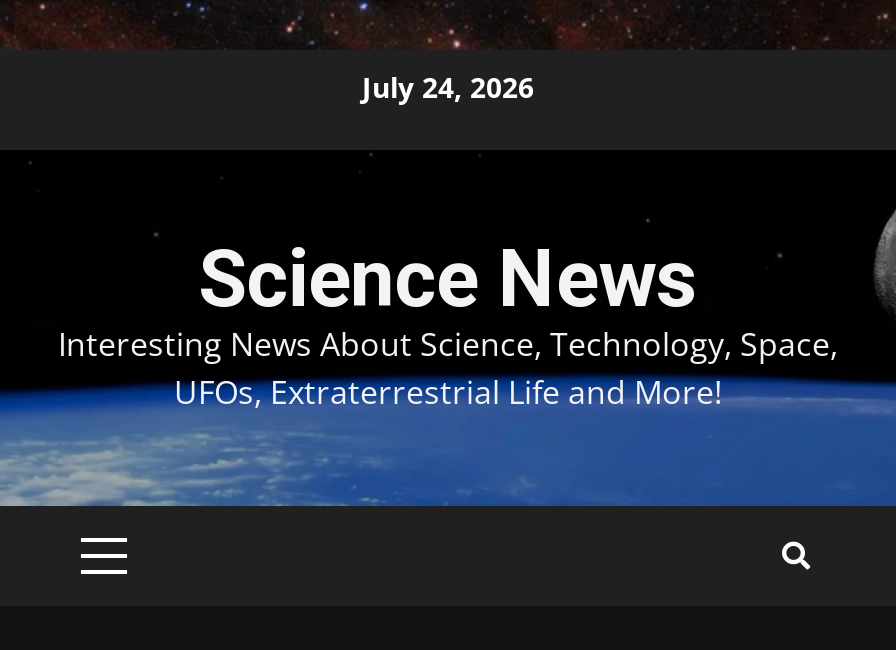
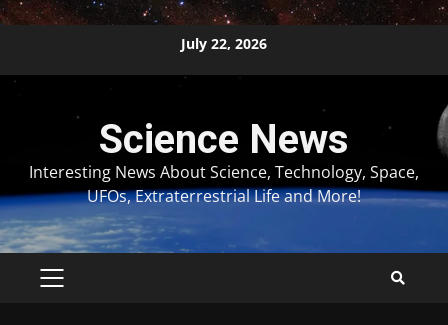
- July 24, 2026
+ July 22, 2026
